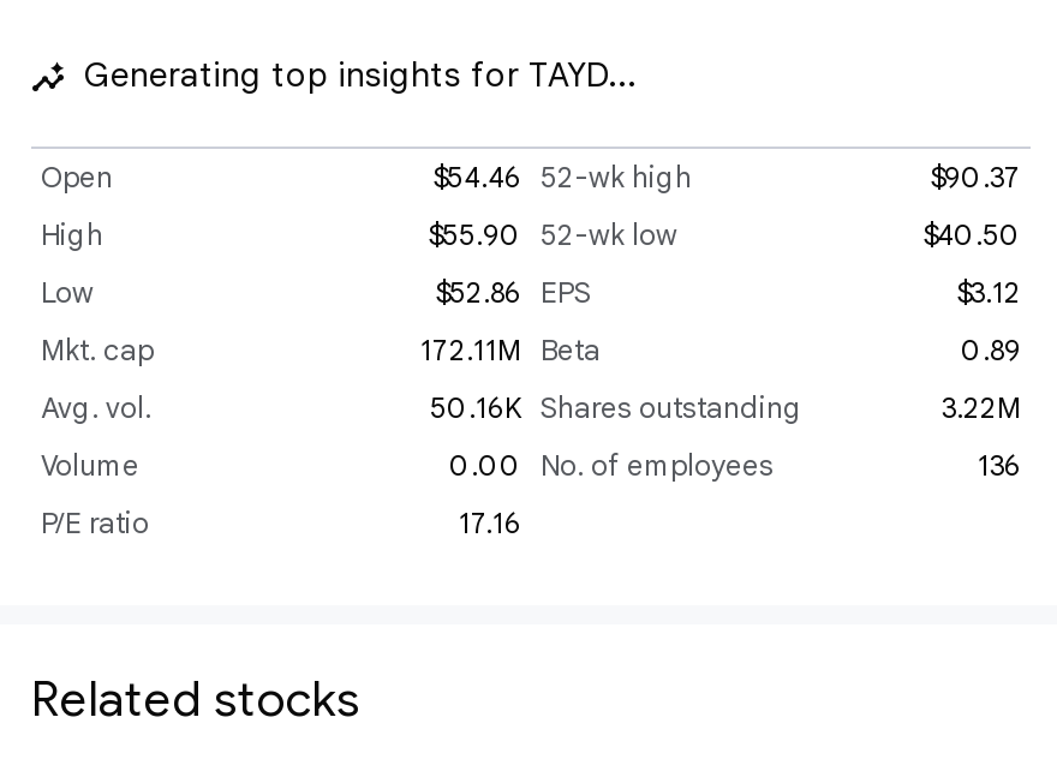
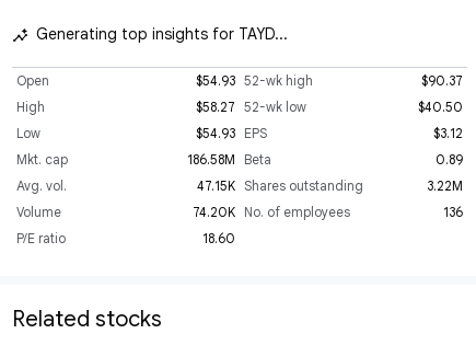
- $54.46 52-wk high
+ $54.93 52-wk high

- $55.90 52-wk low
+ $58.27 52-wk low

- $52.86 EPS
+ $54.93 EPS

- 172.11M Beta
+ 186.58M Beta

- 50.16K Shares outstanding
+ 47.15K Shares outstanding

- 0.00 No. of employees
+ 74.20K No. of employees

- 17.16
+ 18.60
